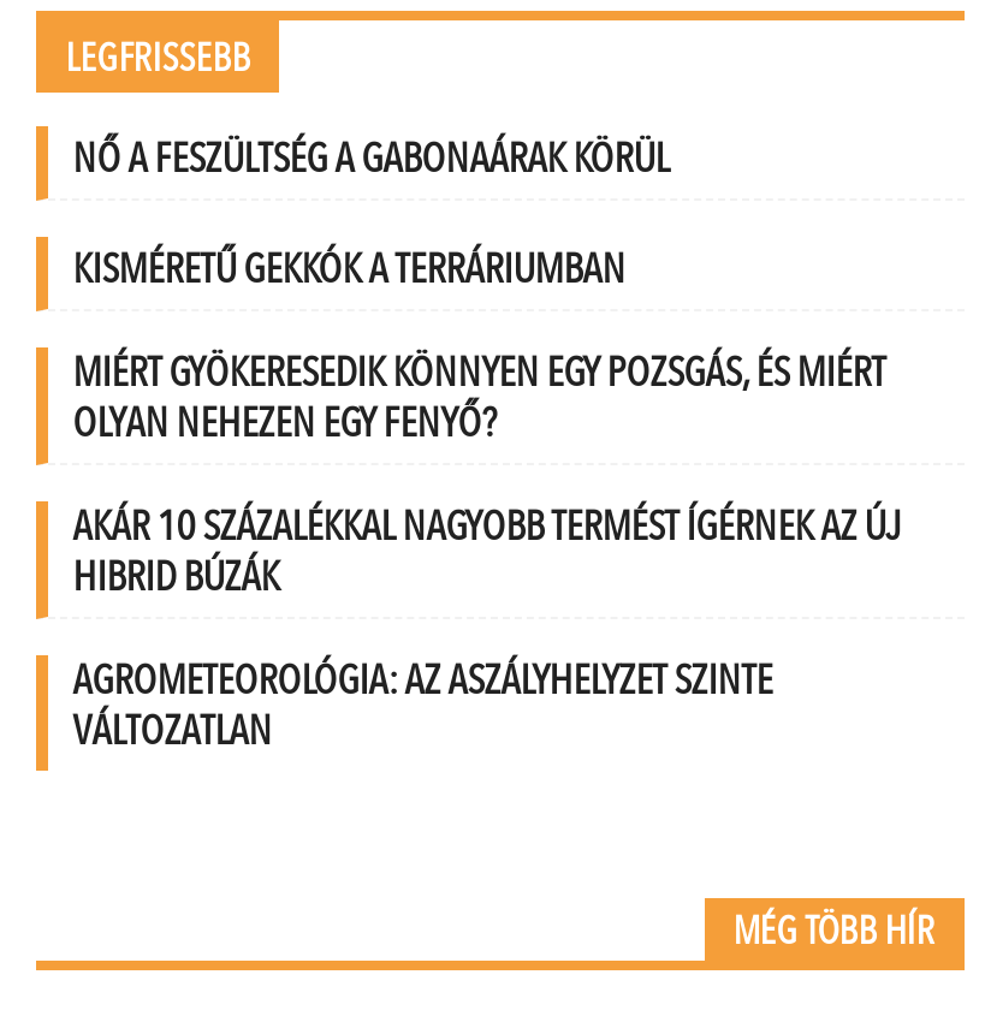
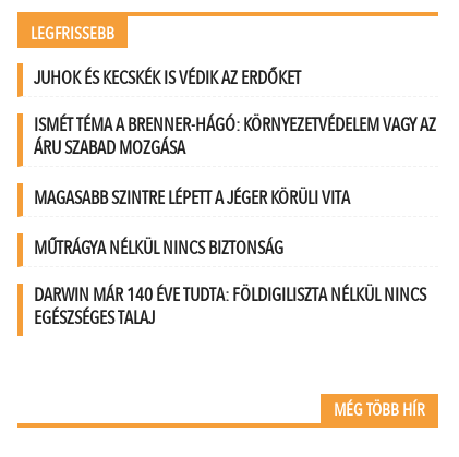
- NŐ A FESZÜLTSÉG A GABONAÁRAK KÖRÜL
+ JUHOK ÉS KECSKÉK IS VÉDIK AZ ERDŐKET

- KISMÉRETŰ GEKKÓK A TERRÁRIUMBAN
+ ISMÉT TÉMA A BRENNER-HÁGÓ: KÖRNYEZETVÉDELEM VAGY AZ
+ ÁRU SZABAD MOZGÁSA

- MIÉRT GYÖKERESEDIK KÖNNYEN EGY POZSGÁS, ÉS MIÉRT
- OLYAN NEHEZEN EGY FENYŐ?
+ MAGASABB SZINTRE LÉPETT A JÉGER KÖRÜLI VITA

- AKÁR 10 SZÁZALÉKKAL NAGYOBB TERMÉST ÍGÉRNEK AZ ÚJ
- HIBRID BÚZÁK
+ MŰTRÁGYA NÉLKÜL NINCS BIZTONSÁG

- AGROMETEOROLÓGIA: AZ ASZÁLYHELYZET SZINTE
- VÁLTOZATLAN
+ DARWIN MÁR 140 ÉVE TUDTA: FÖLDIGILISZTA NÉLKÜL NINCS
+ EGÉSZSÉGES TALAJ
